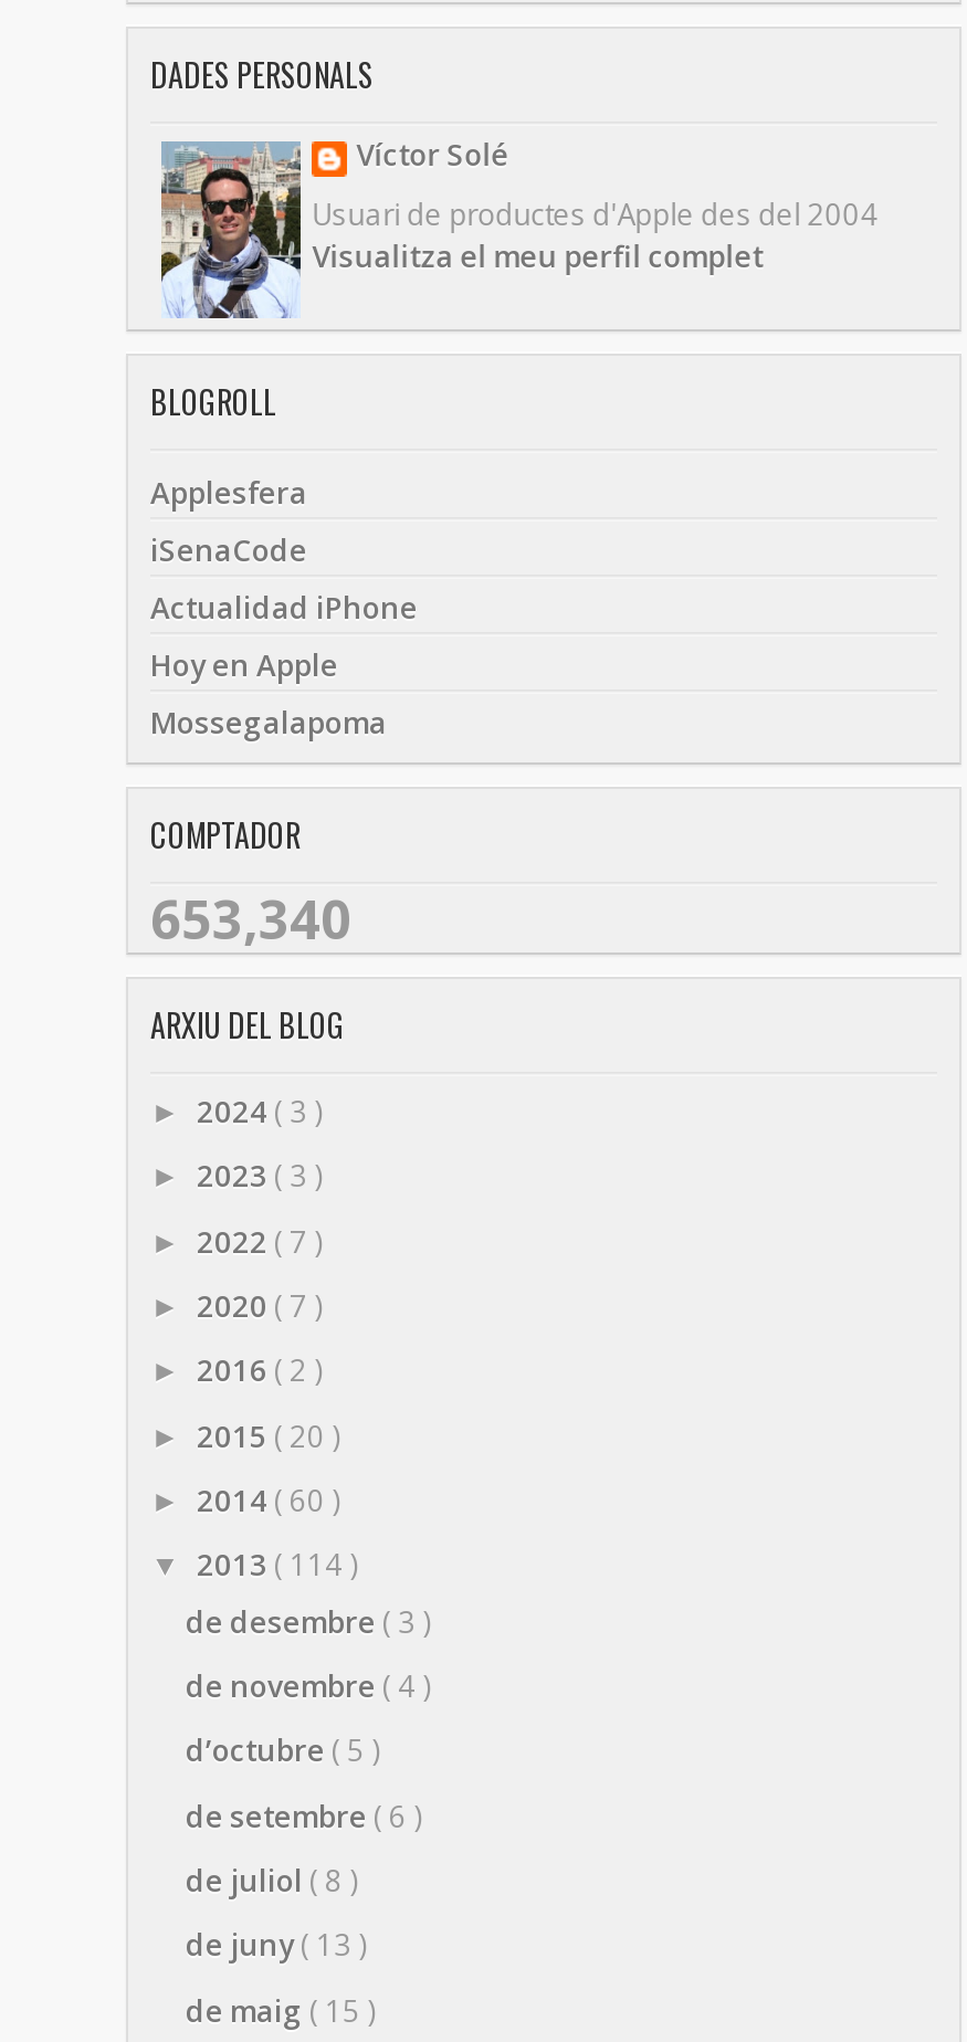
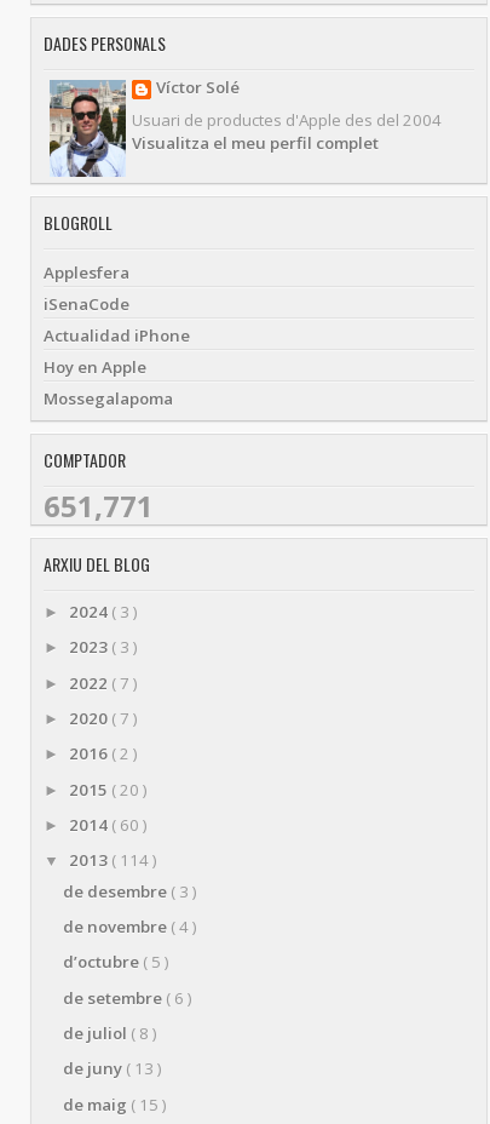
- 653,340
+ 651,771
